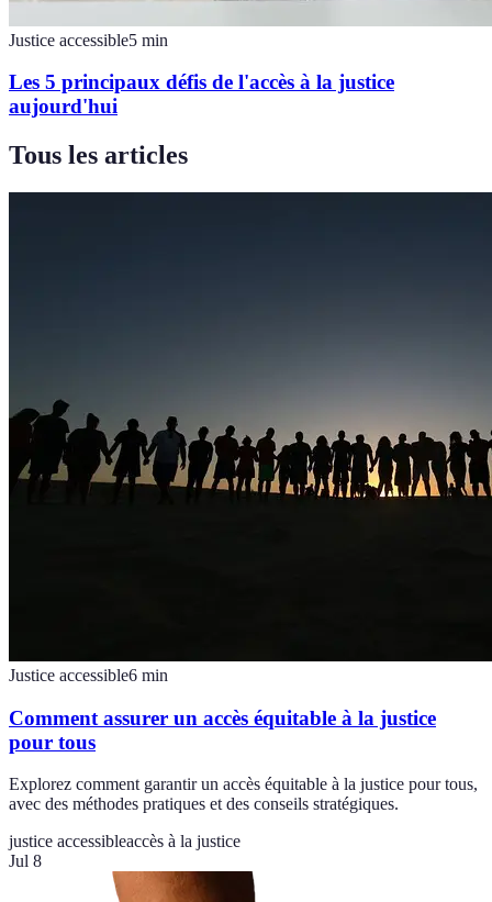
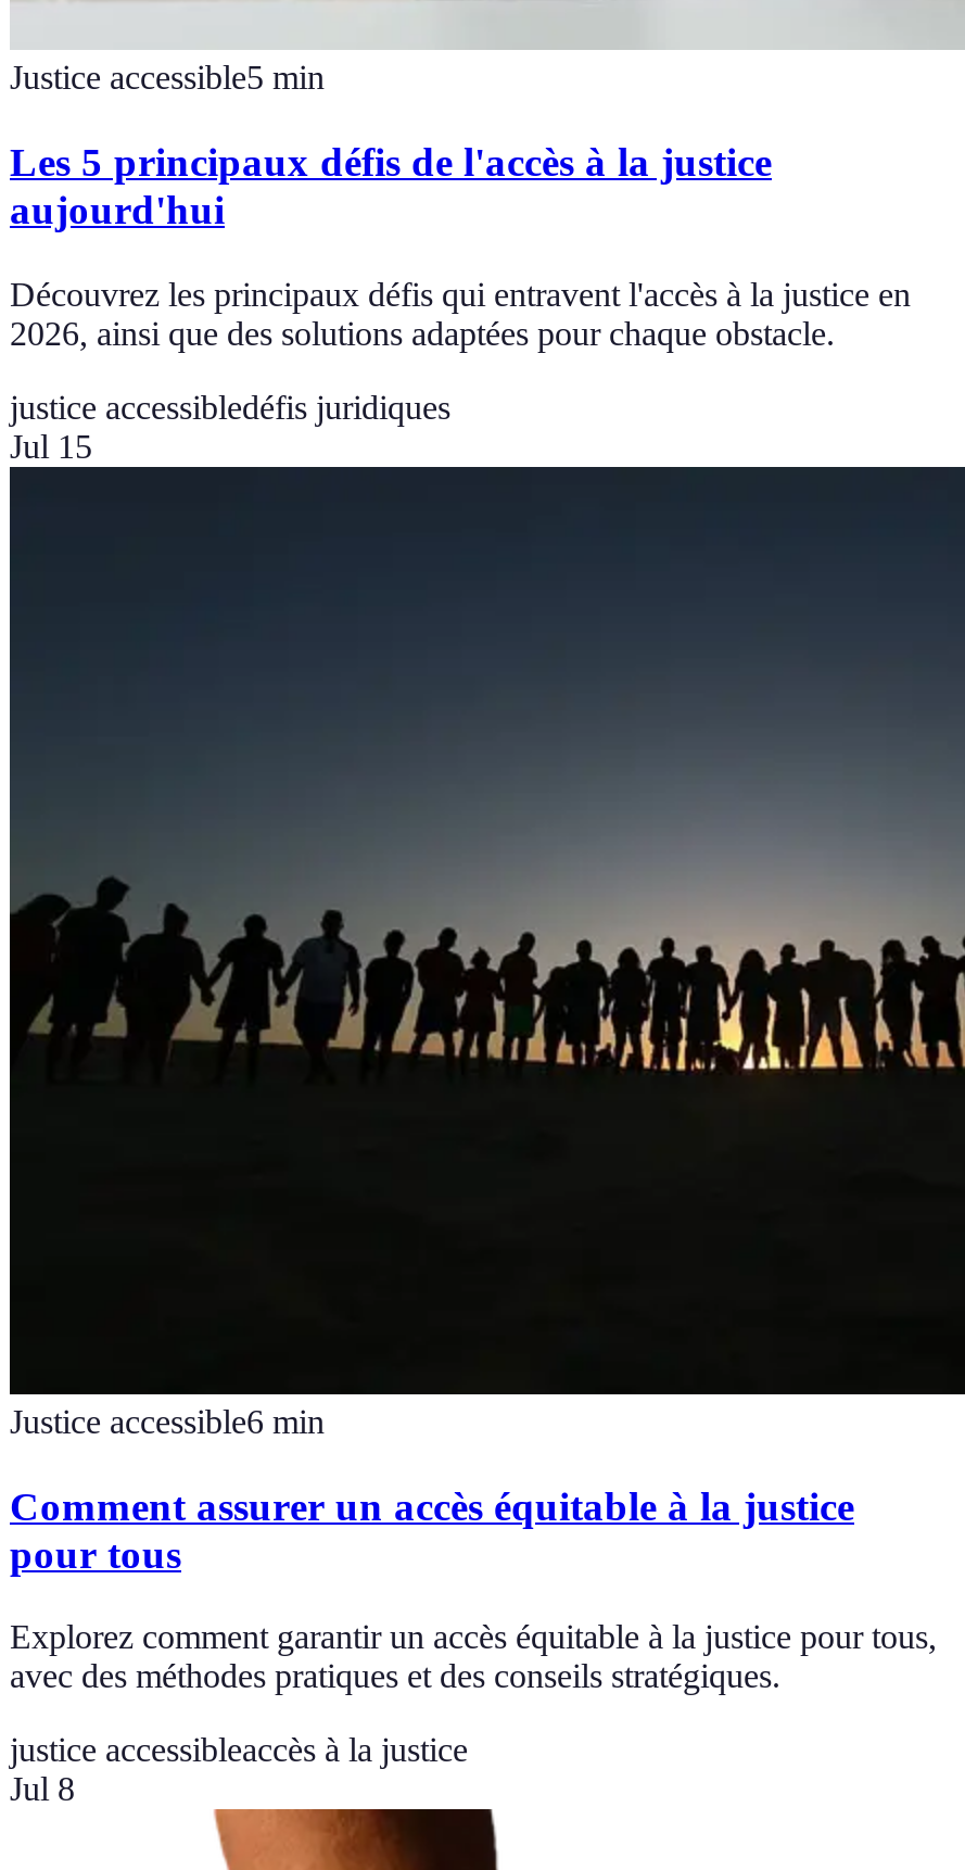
- Tous les articles
+ Découvrez les principaux défis qui entravent l'accès à la justice en
+ 2026, ainsi que des solutions adaptées pour chaque obstacle.
+ justice accessibledéfis juridiques
+ Jul 15
